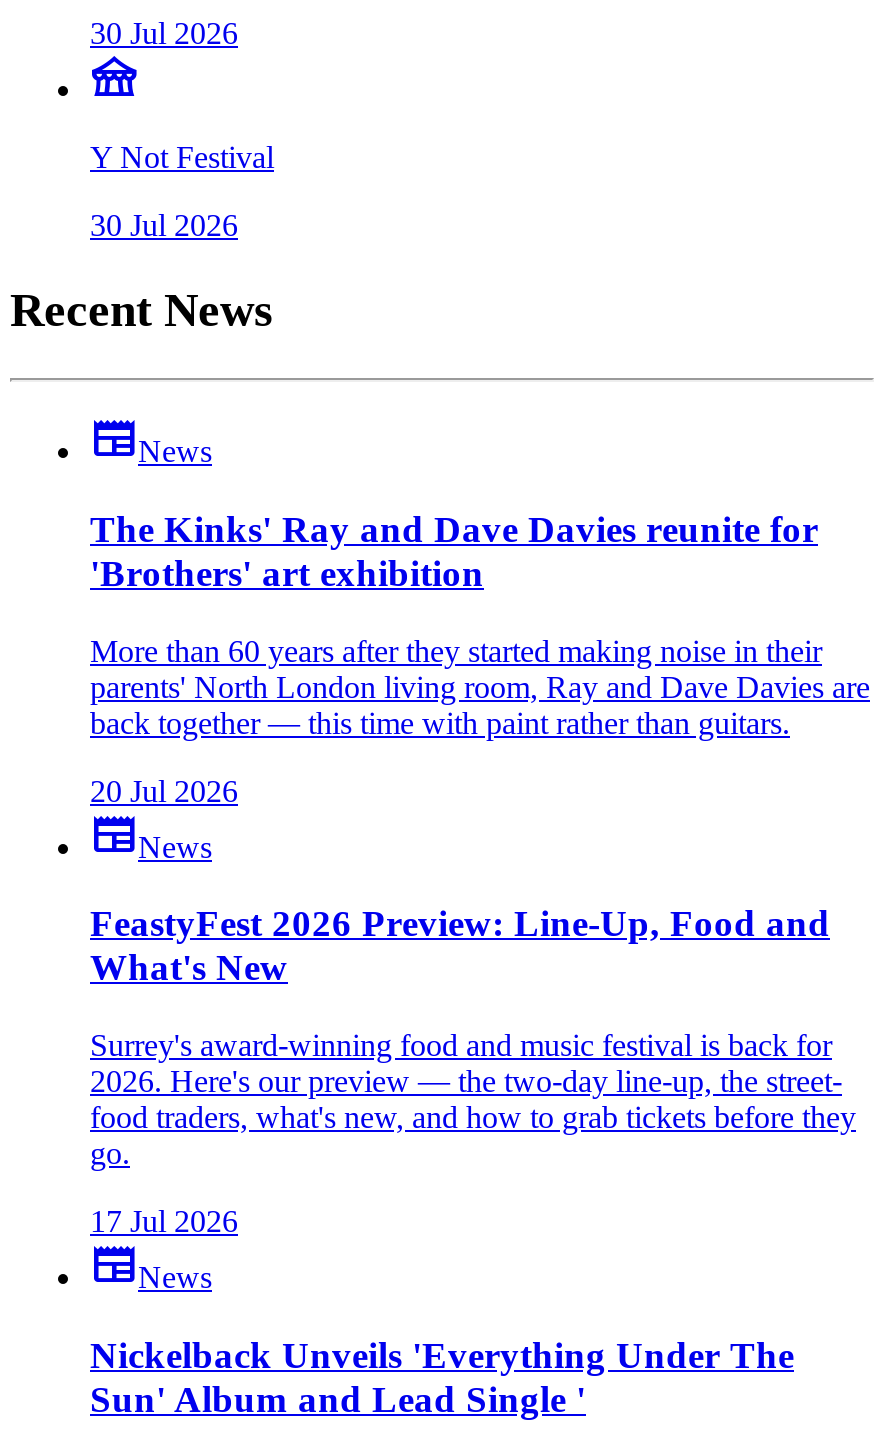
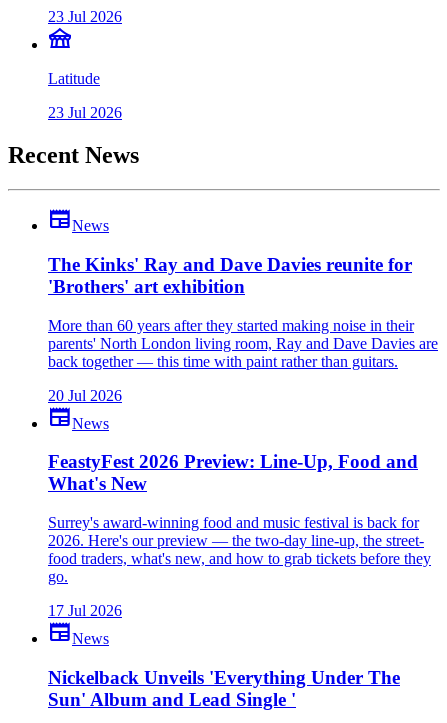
- 30 Jul 2026
+ 23 Jul 2026

- Y Not Festival
+ Latitude

- 30 Jul 2026
+ 23 Jul 2026
